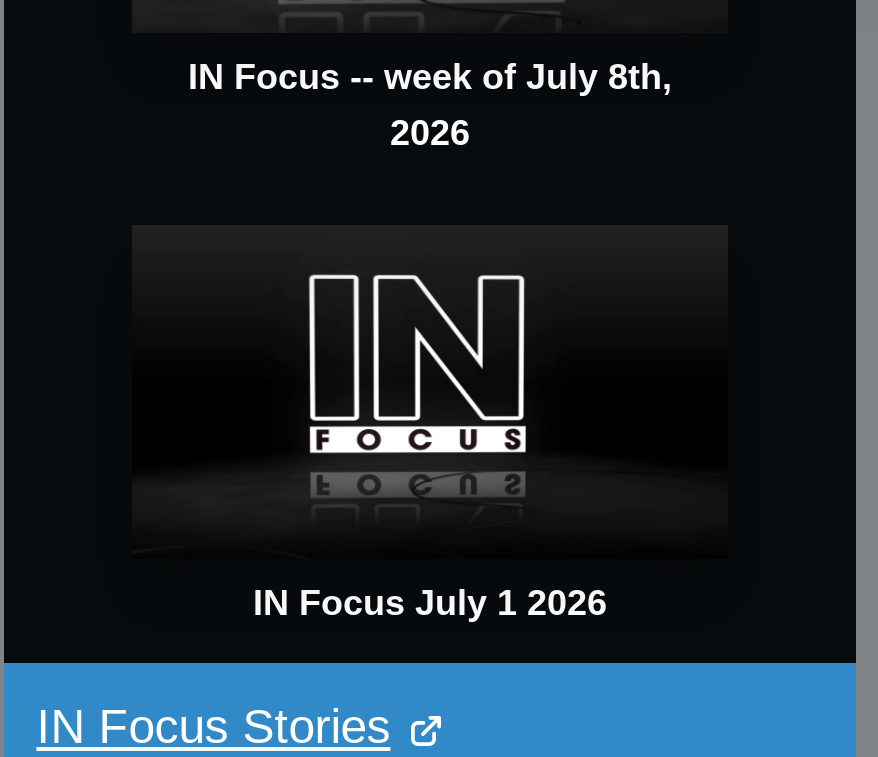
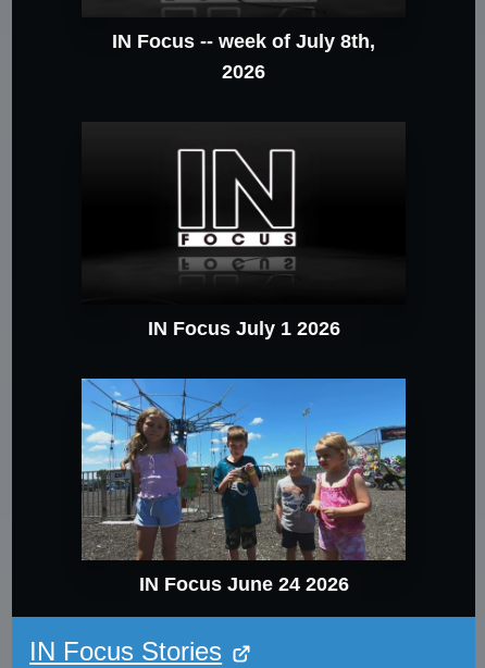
+ [image]
+ IN Focus June 24 2026
